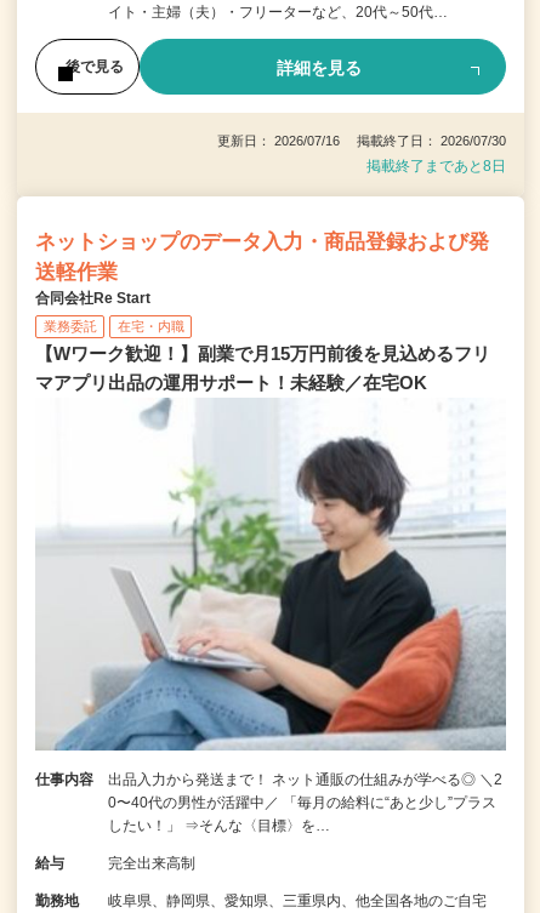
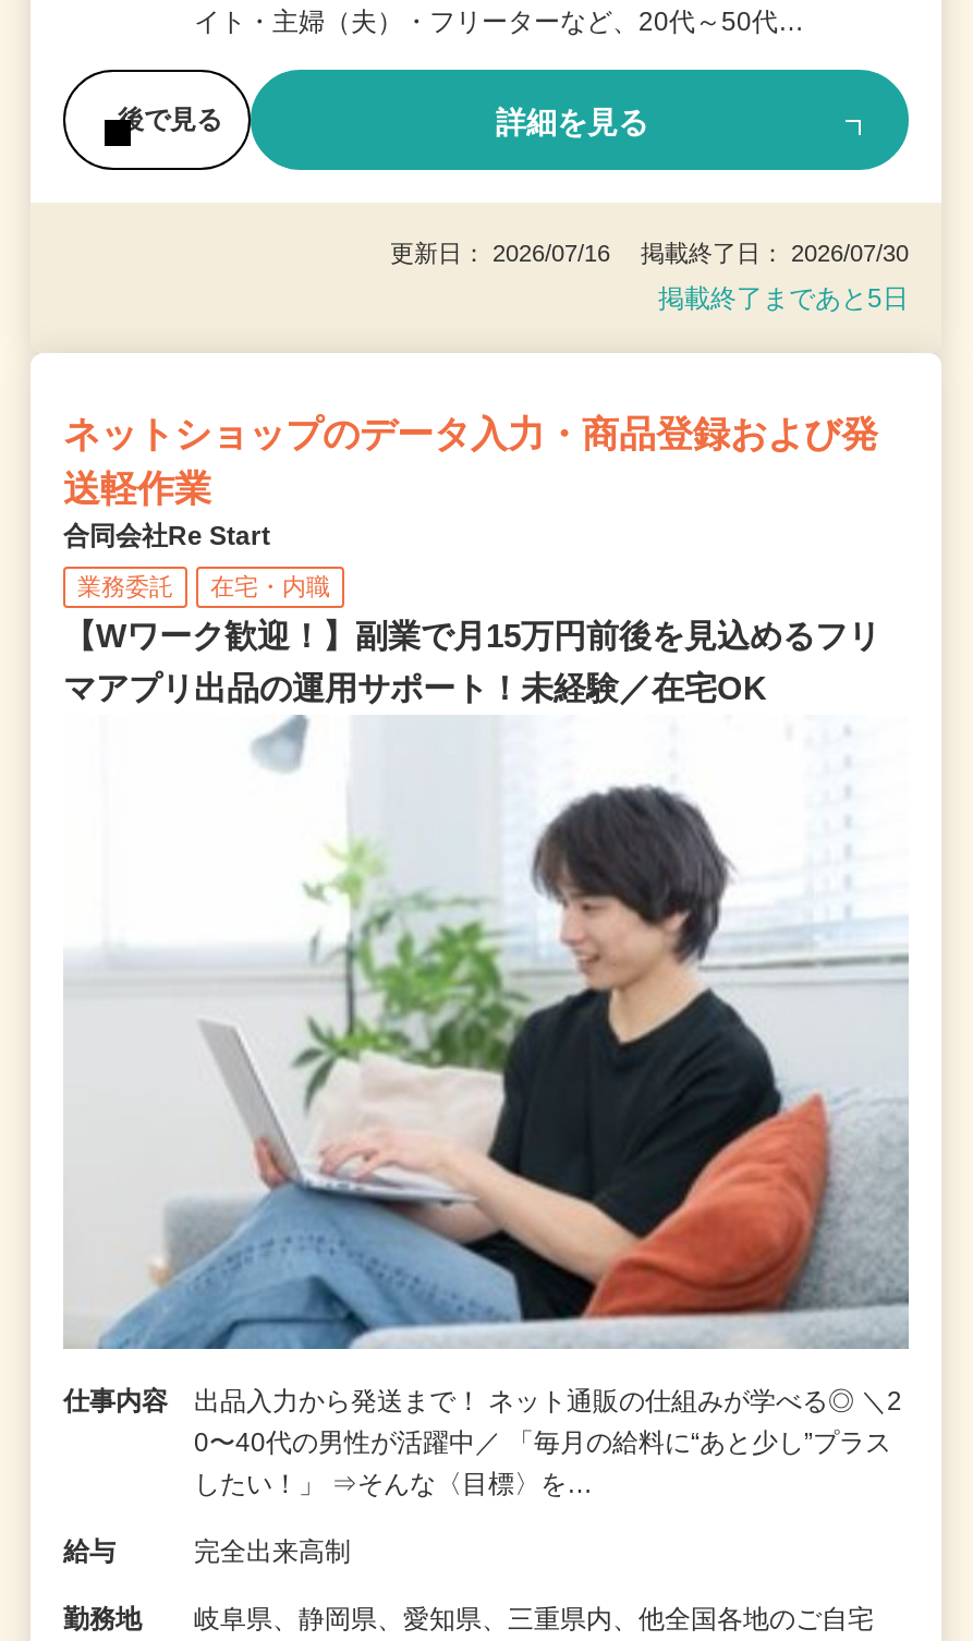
- 掲載終了まであと8日
+ 掲載終了まであと5日
